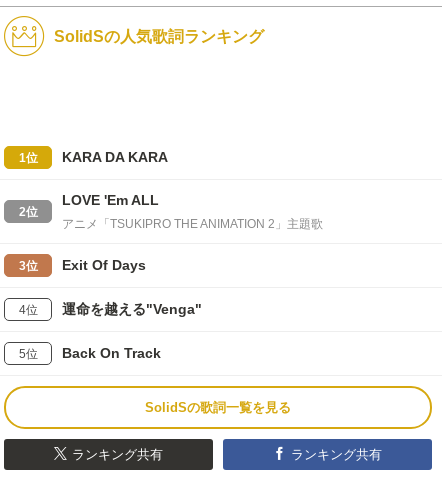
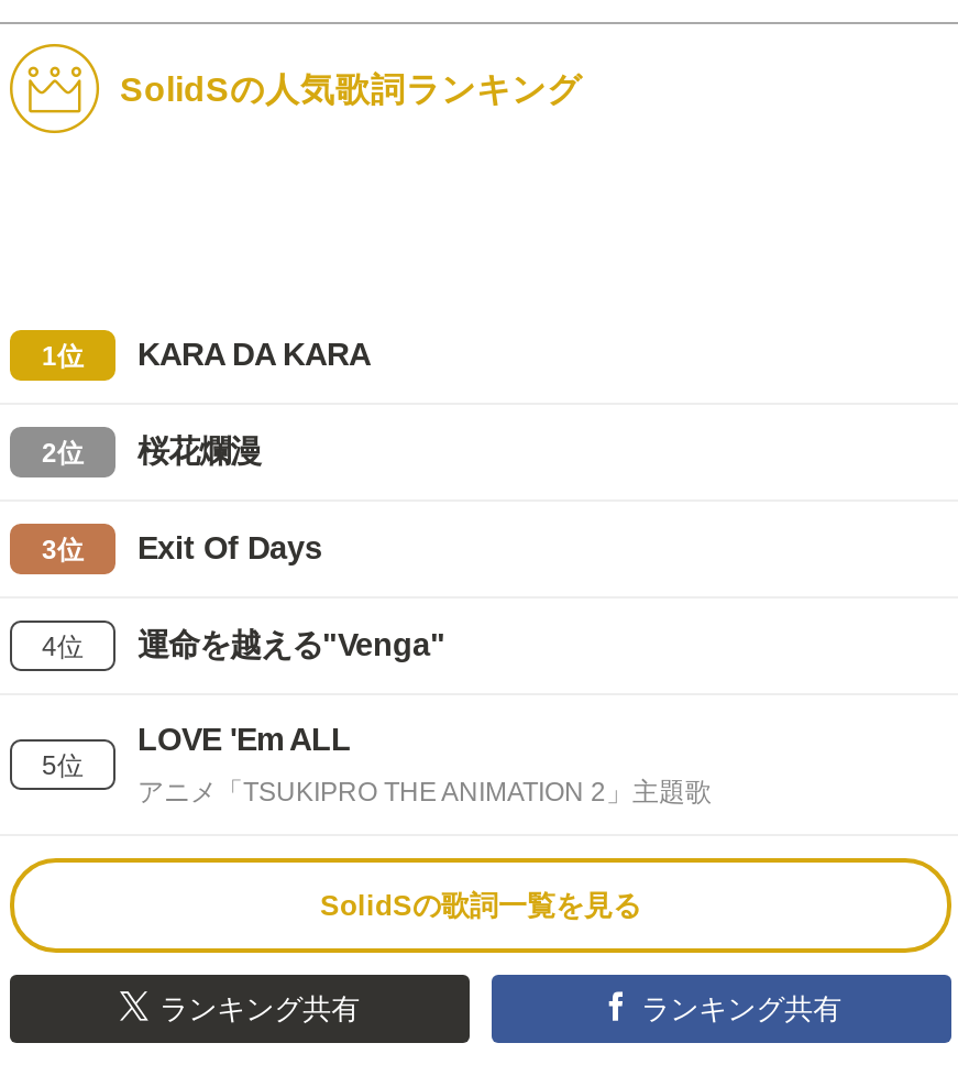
+ 桜花爛漫

moved down: LOVE 'Em ALL | アニメ「TSUKIPRO THE ANIMATION 2」主題歌

moved up: 3位 | Exit Of Days | 4位 | 運命を越える"Venga"

- Back On Track
